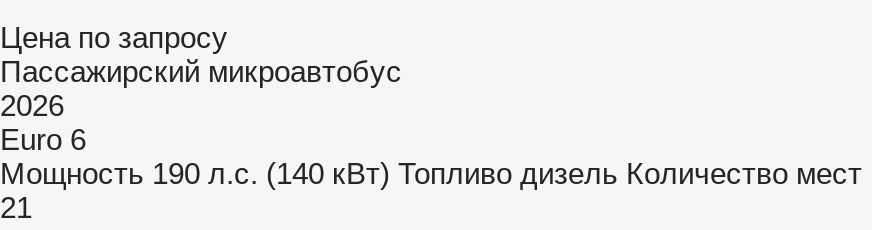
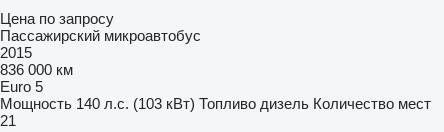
- 2026
- Euro 6
- Мощность 190 л.с. (140 кВт) Топливо дизель Количество мест
+ 2015
+ 836 000 км
+ Euro 5
+ Мощность 140 л.с. (103 кВт) Топливо дизель Количество мест
